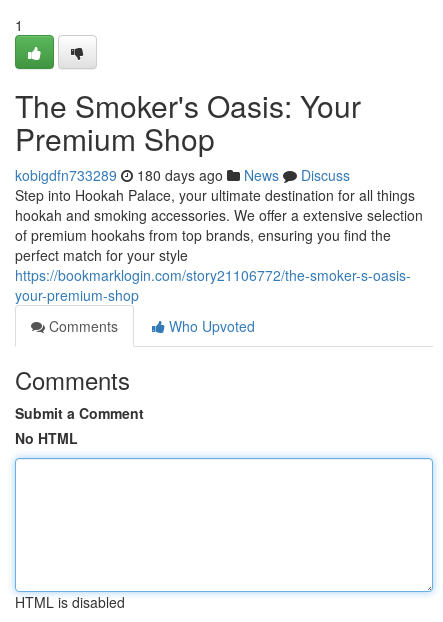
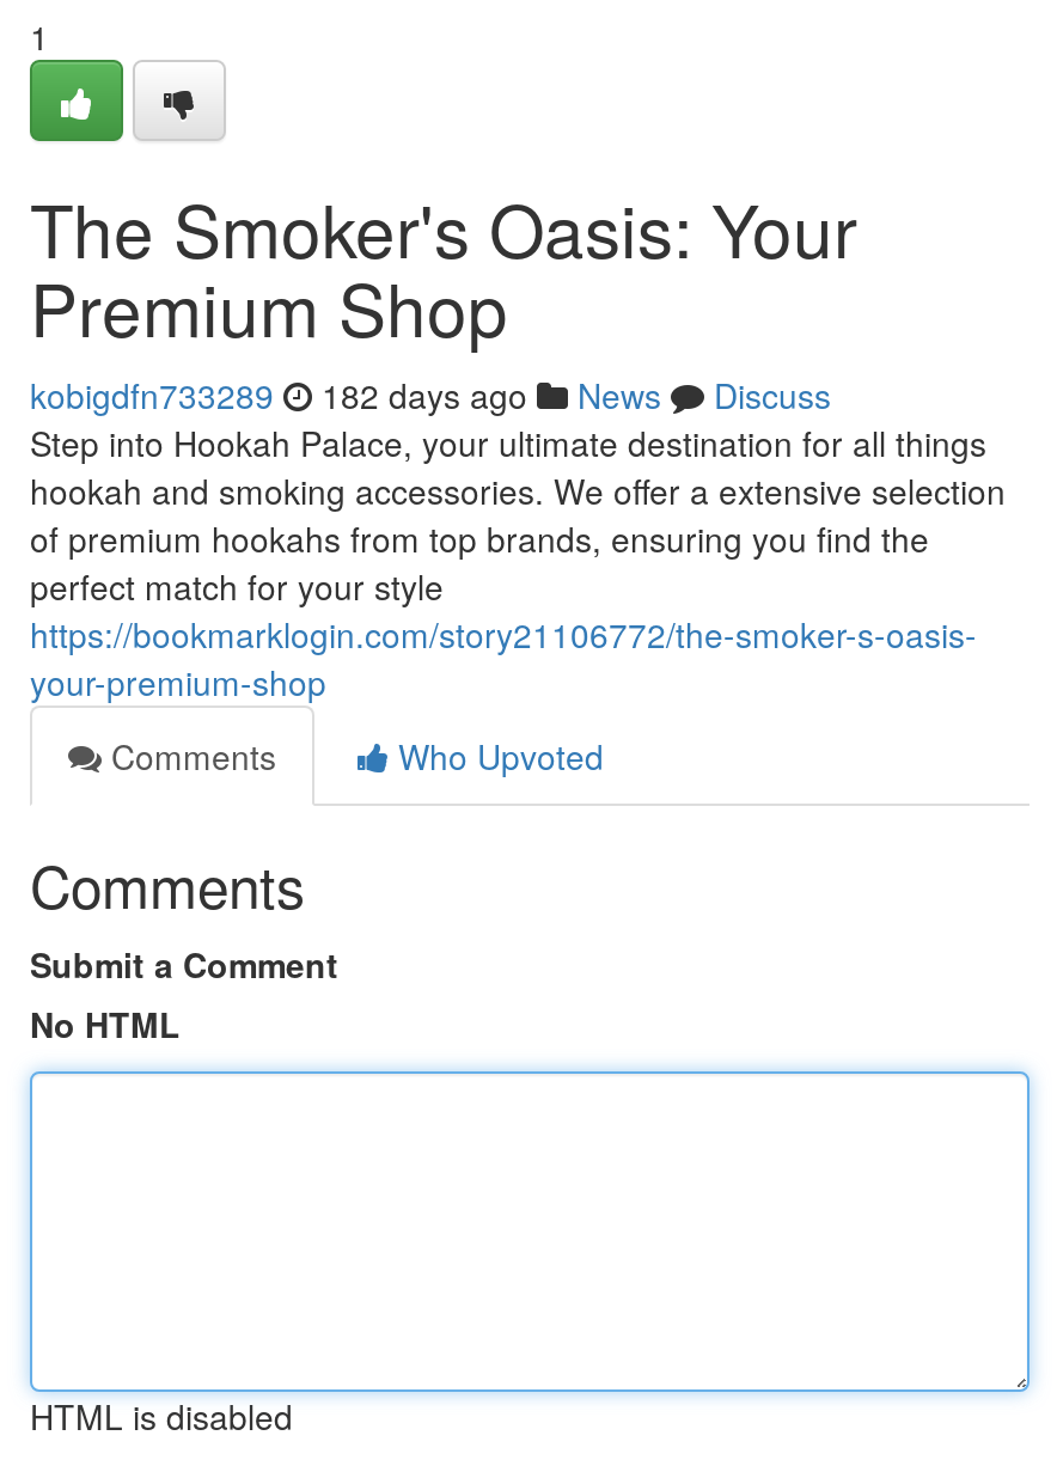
- kobigdfn733289 180 days ago News Discuss
+ kobigdfn733289 182 days ago News Discuss
